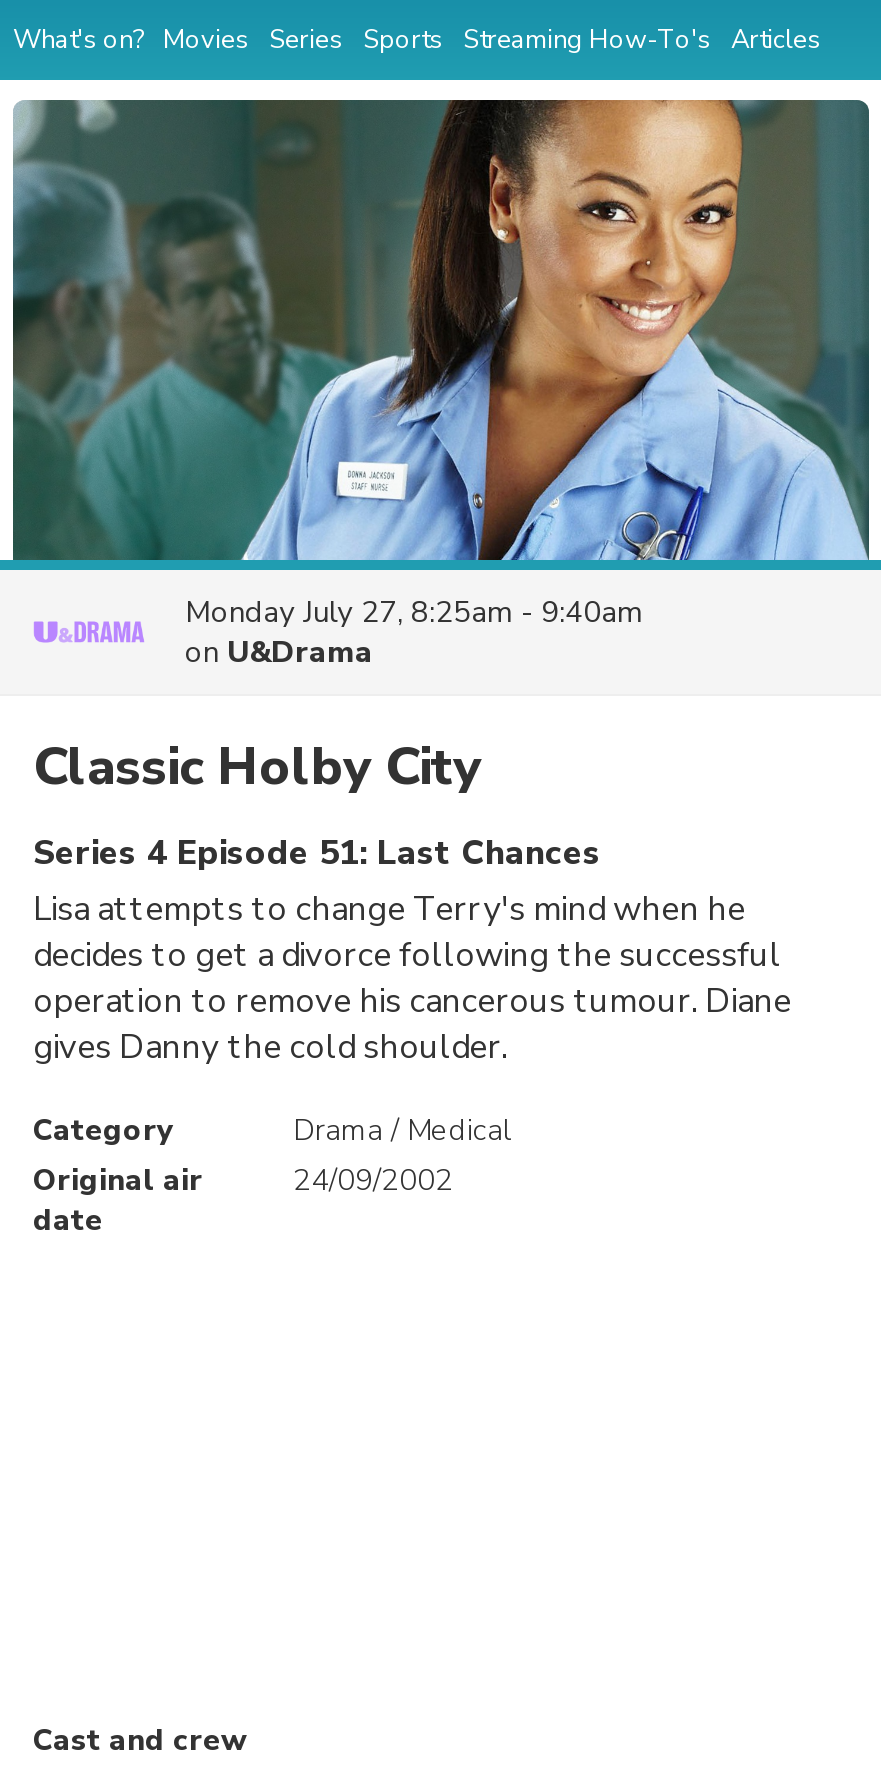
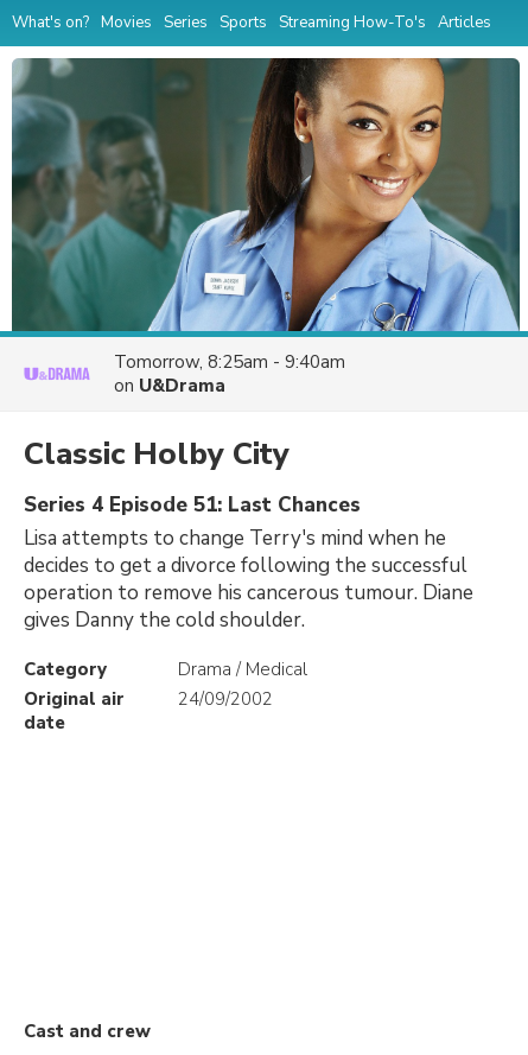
- Monday July 27, 8:25am - 9:40am
+ Tomorrow, 8:25am - 9:40am
